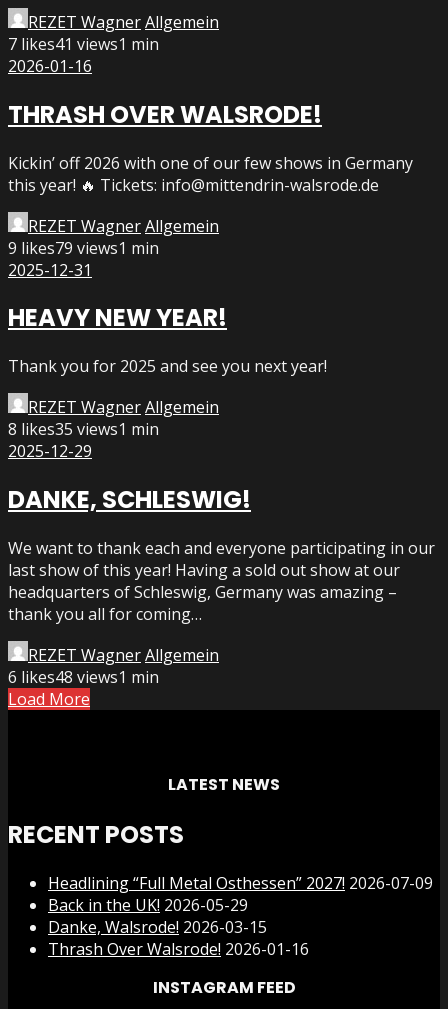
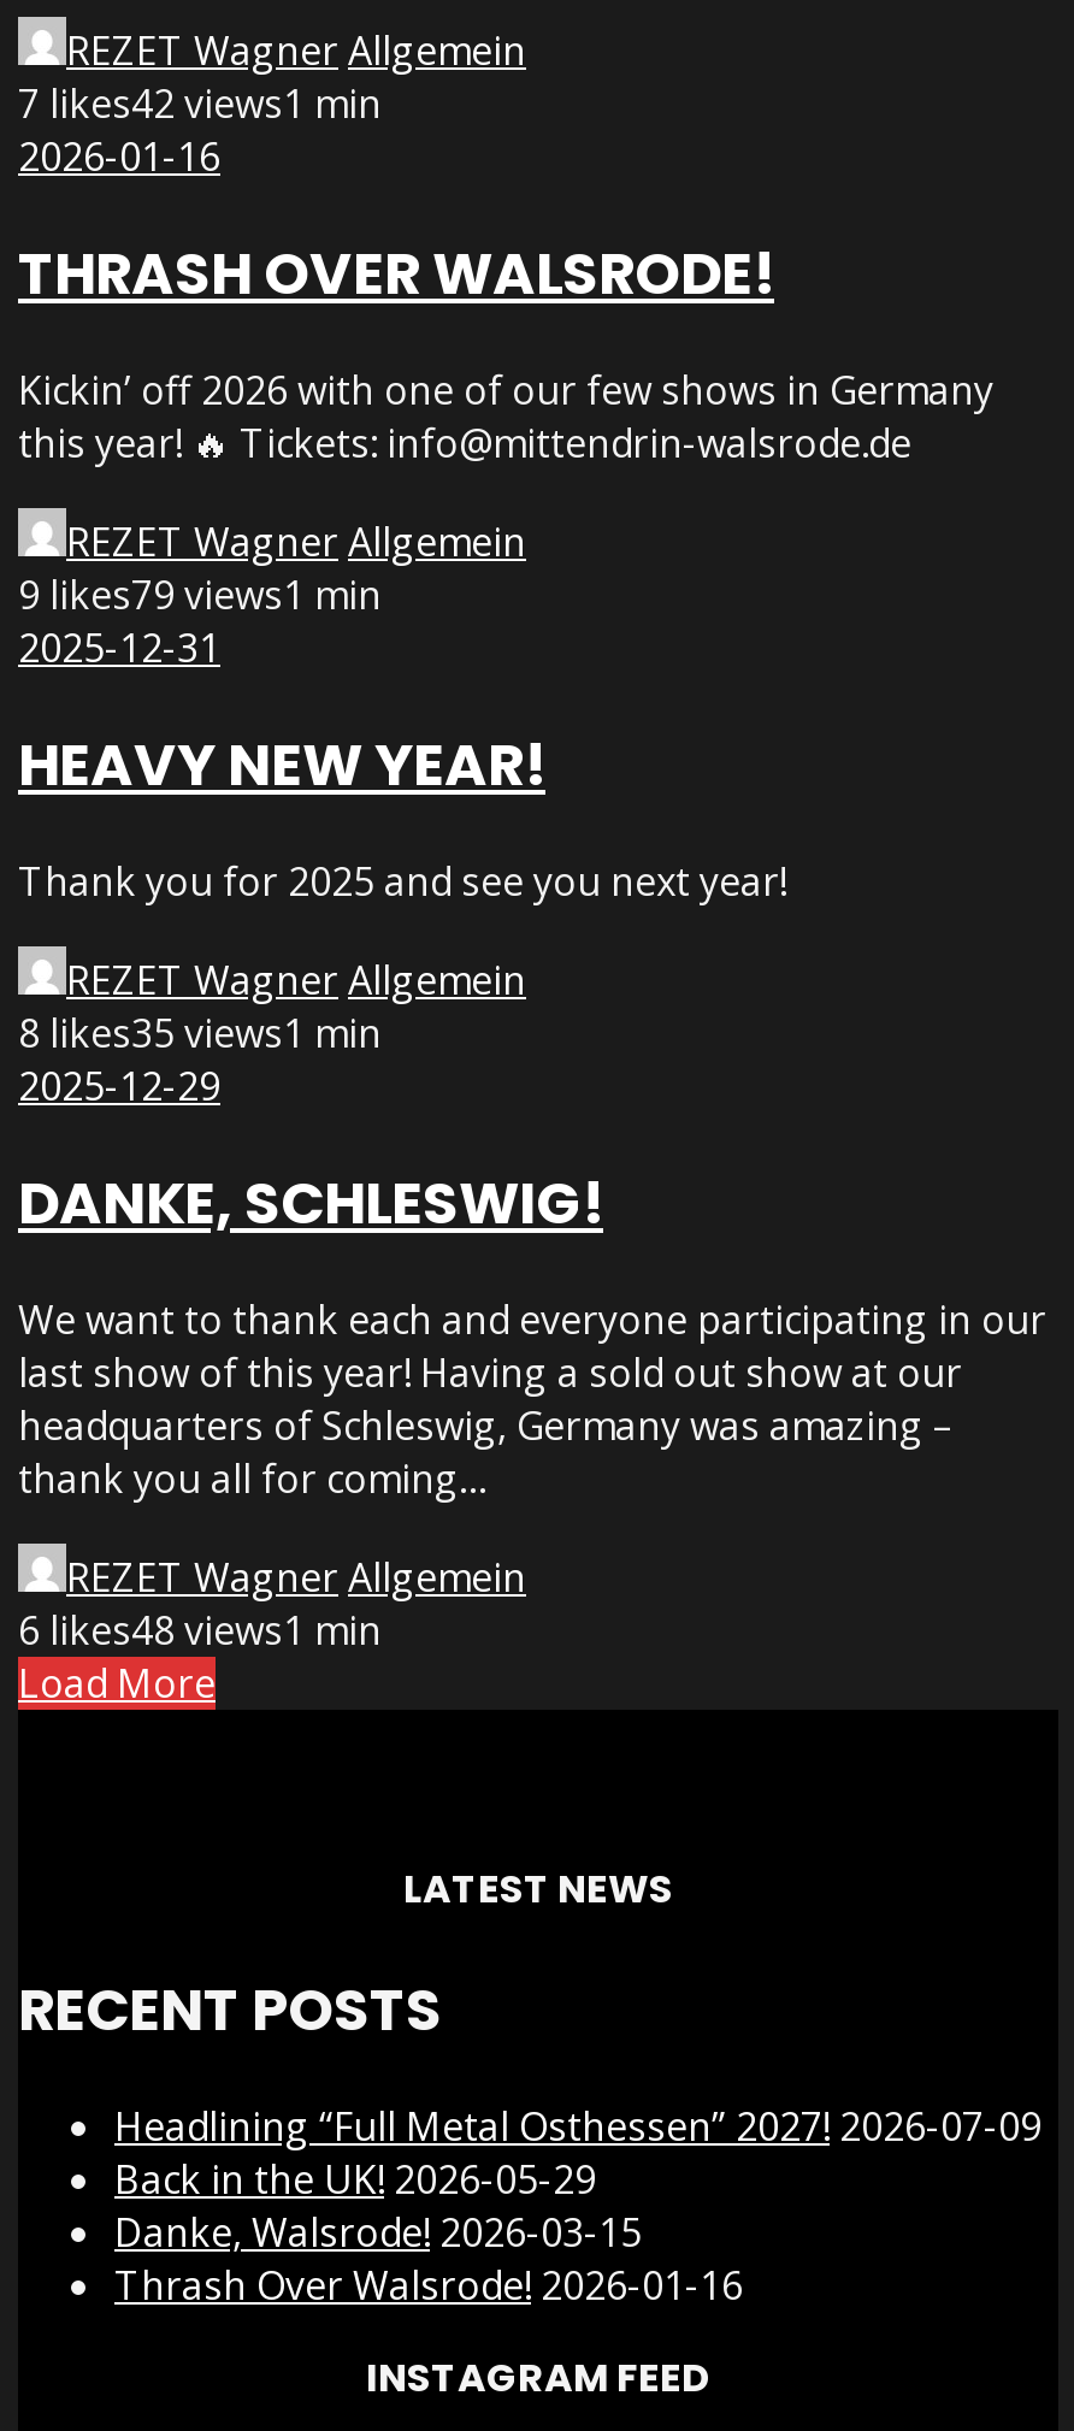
- 7 likes41 views1 min
+ 7 likes42 views1 min
